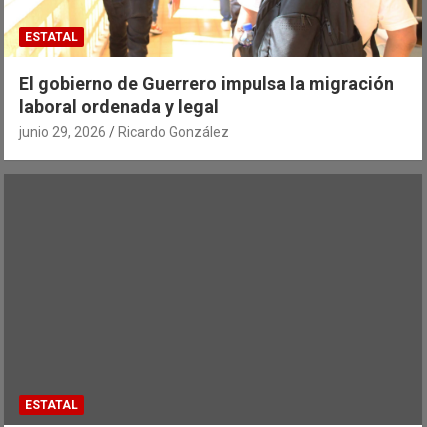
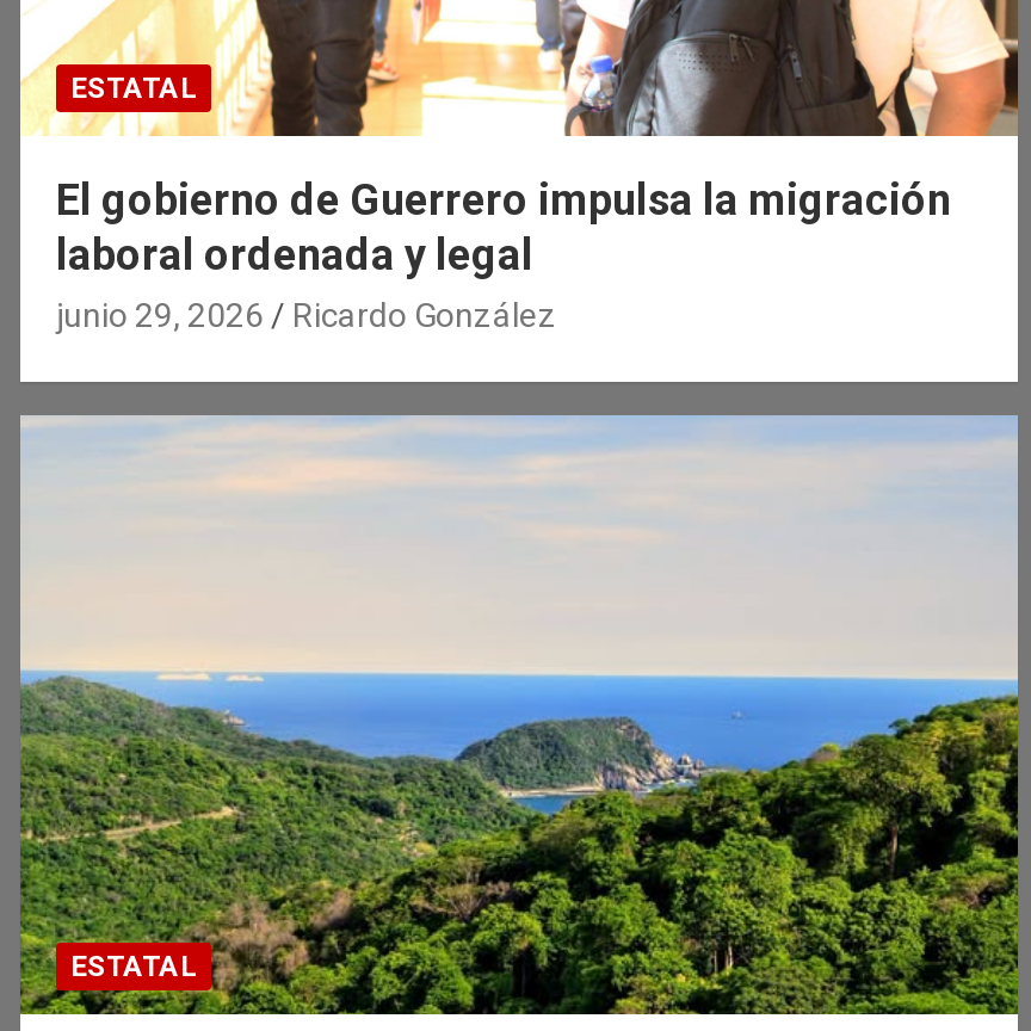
+ [image]
